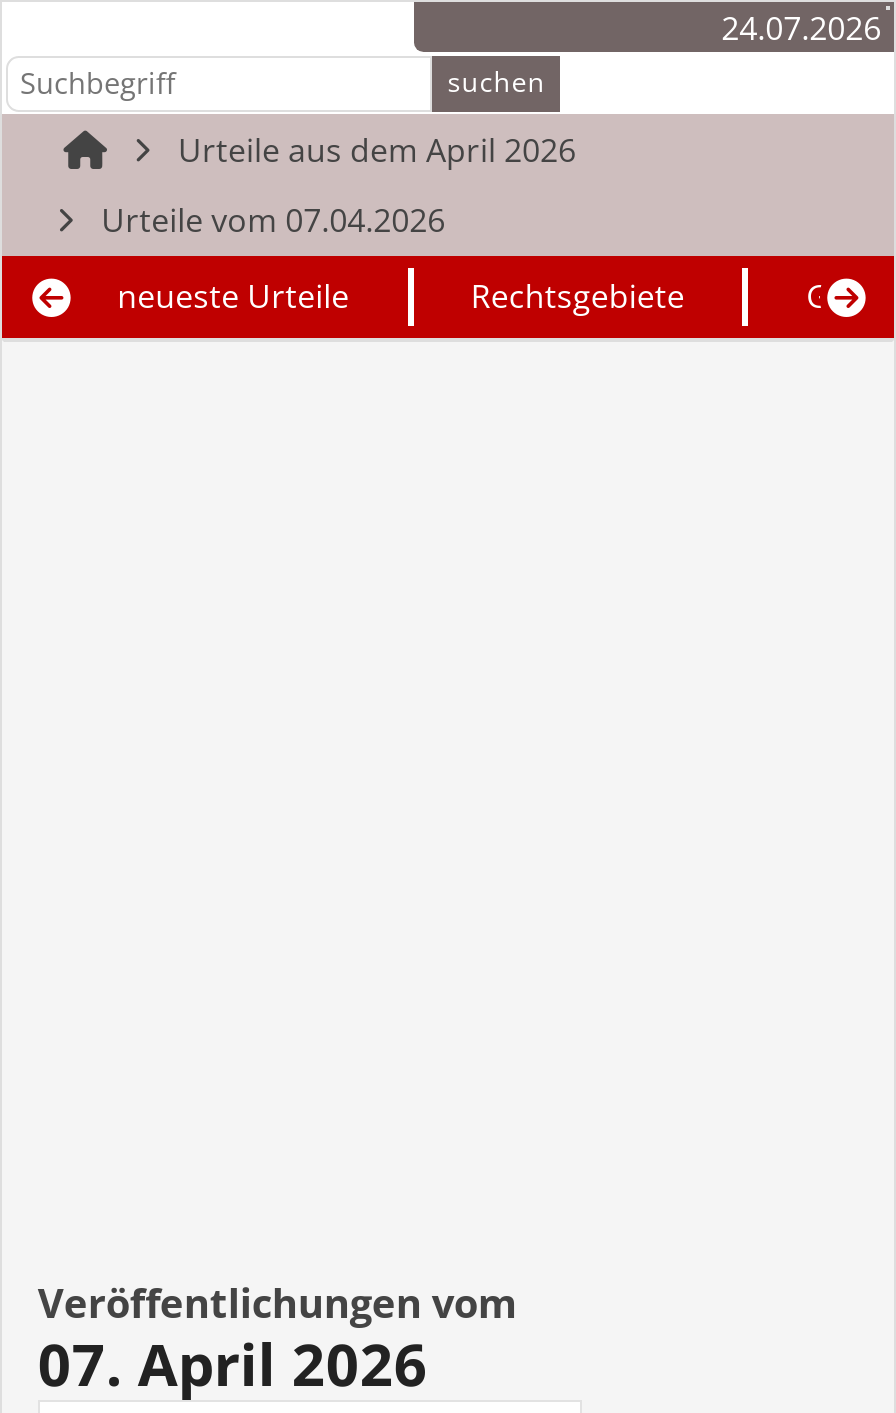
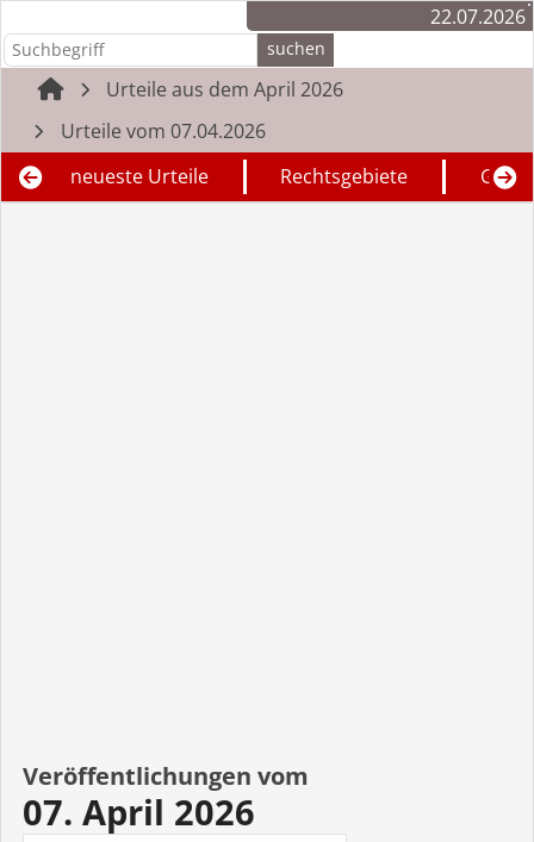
- 24.07.2026
+ 22.07.2026
